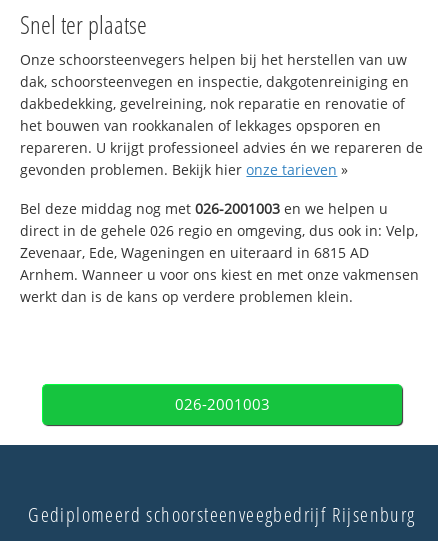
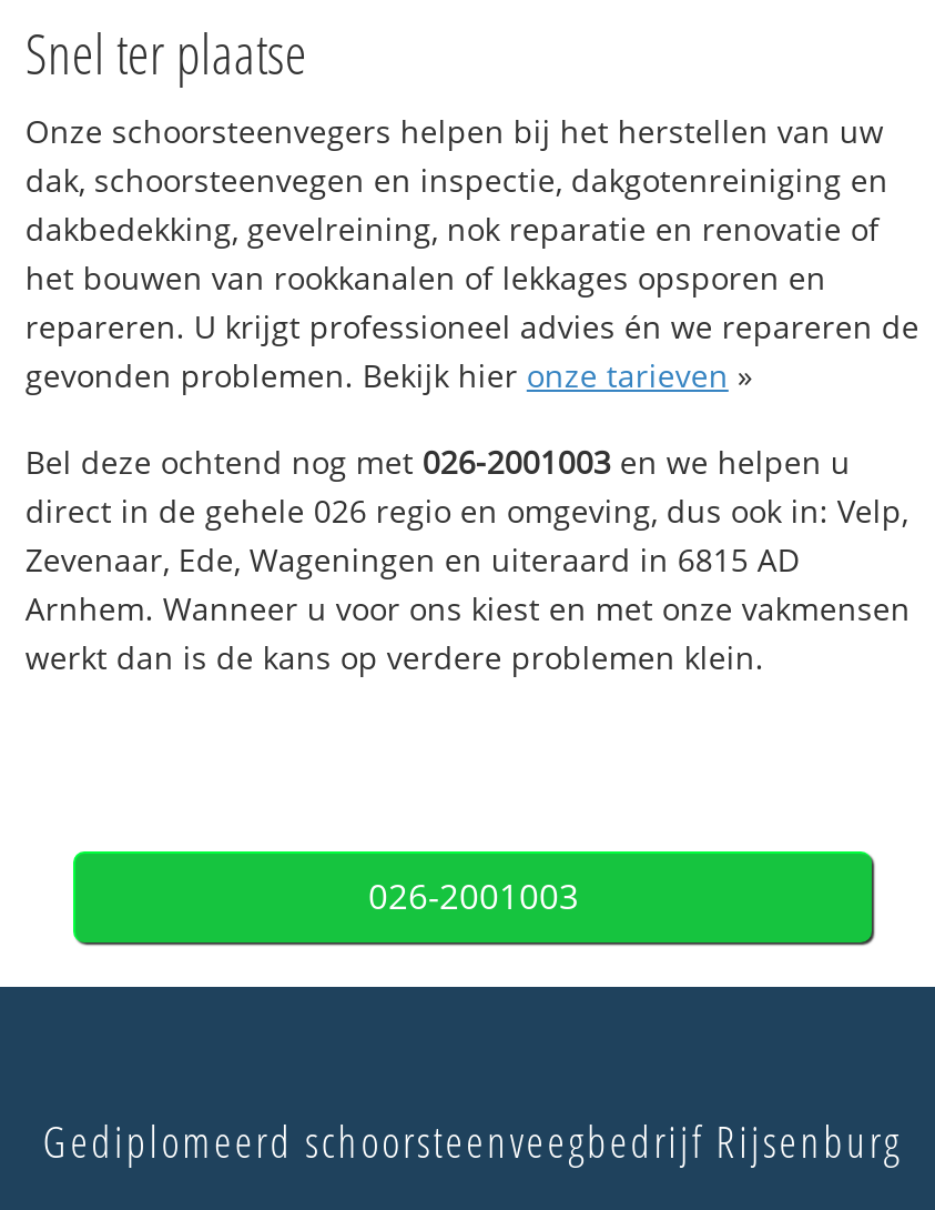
- Bel deze middag nog met 026-2001003 en we helpen u
+ Bel deze ochtend nog met 026-2001003 en we helpen u
